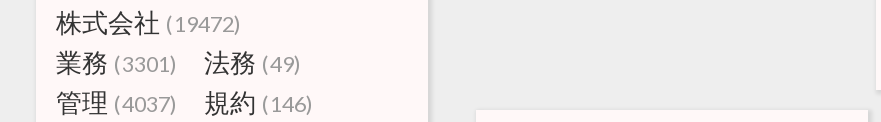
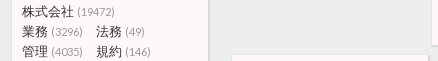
- 業務 (3301) 法務 (49)
+ 業務 (3296) 法務 (49)

- 管理 (4037) 規約 (146)
+ 管理 (4035) 規約 (146)
